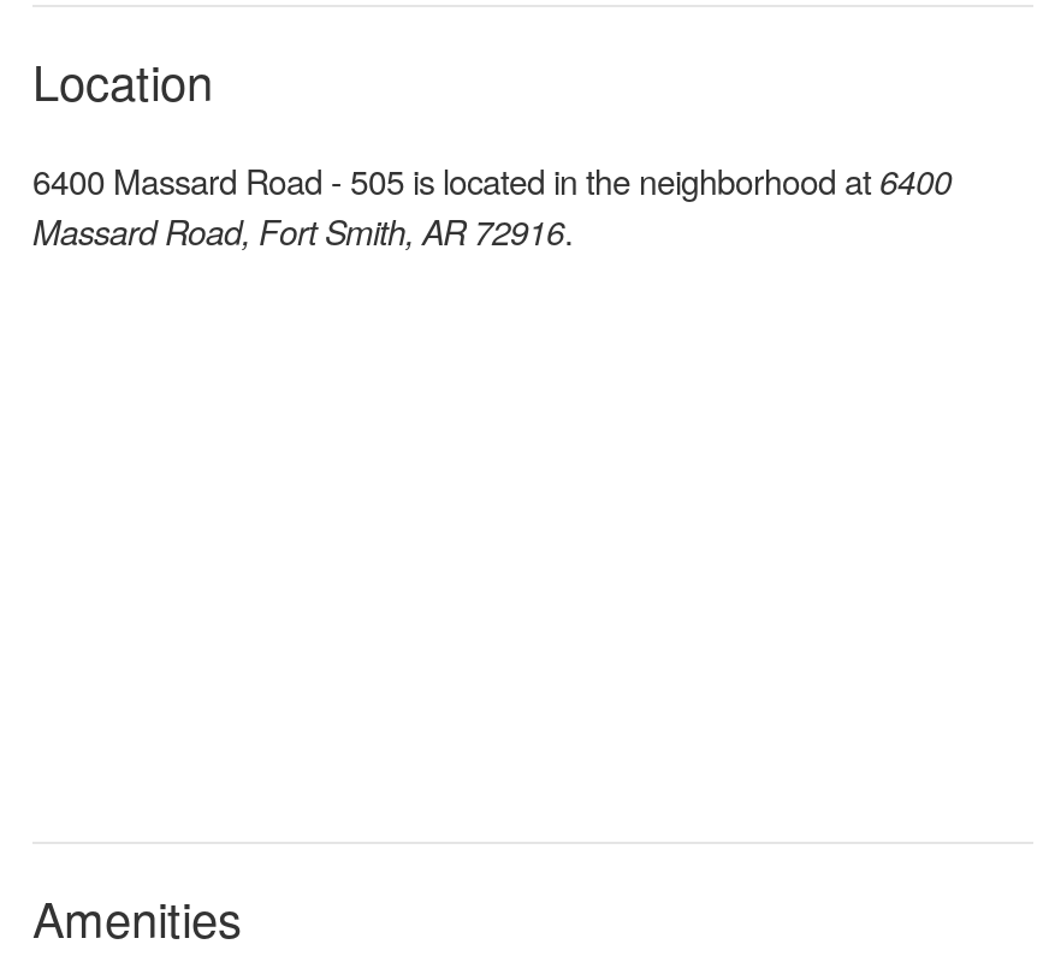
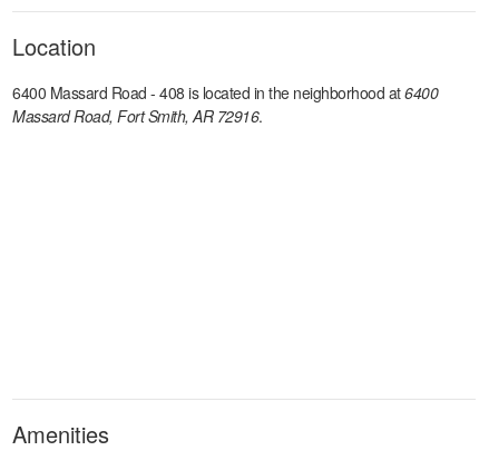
- 6400 Massard Road - 505 is located in the neighborhood at 6400
+ 6400 Massard Road - 408 is located in the neighborhood at 6400
